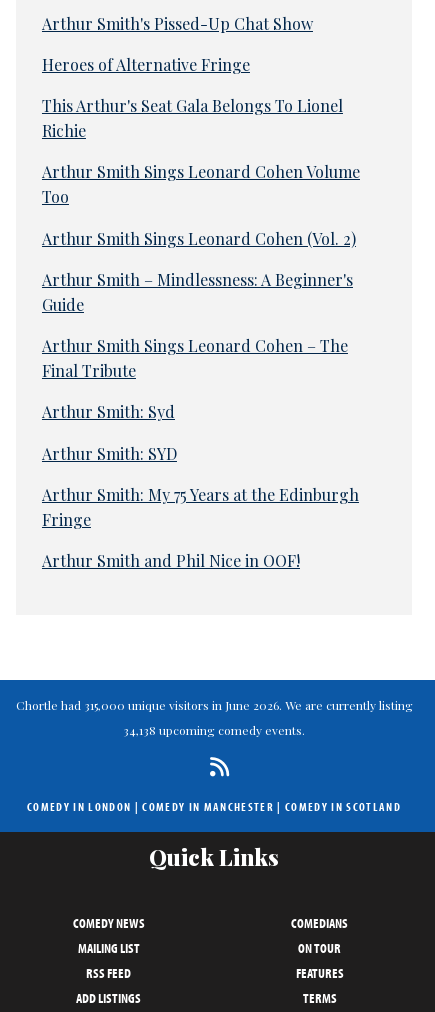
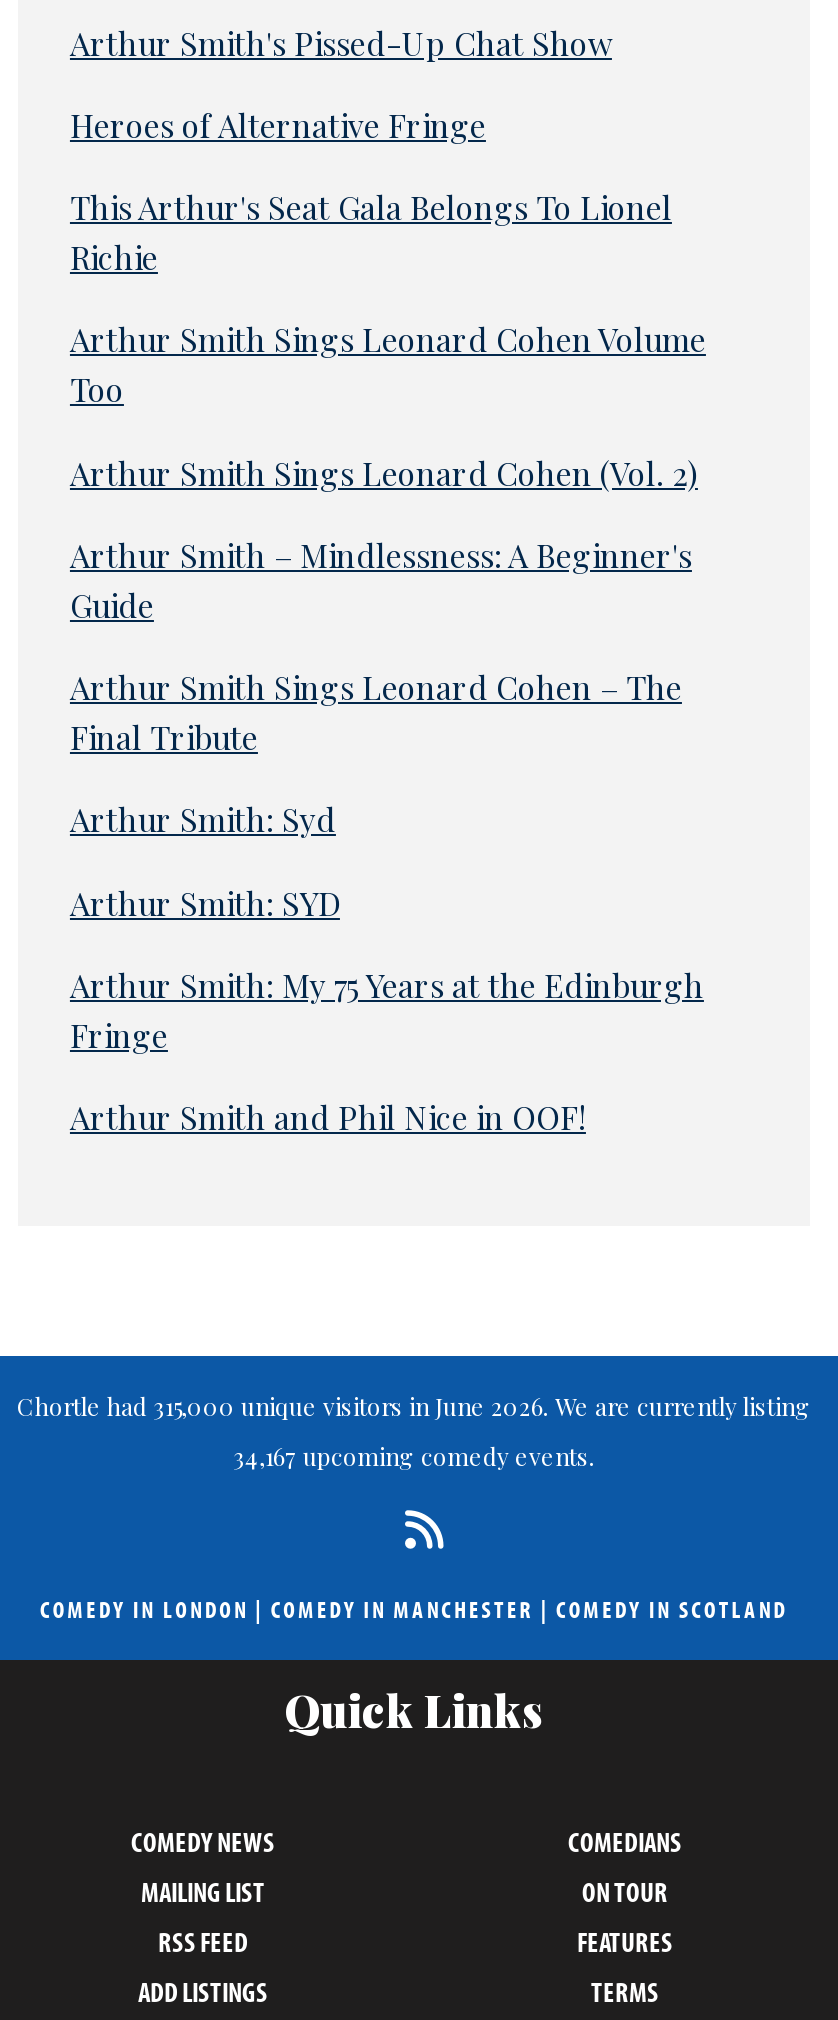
- 34,138 upcoming comedy events.
+ 34,167 upcoming comedy events.
